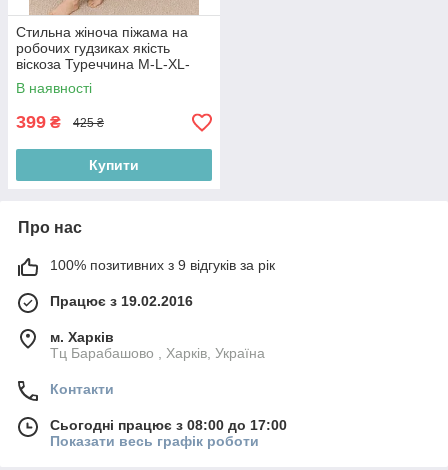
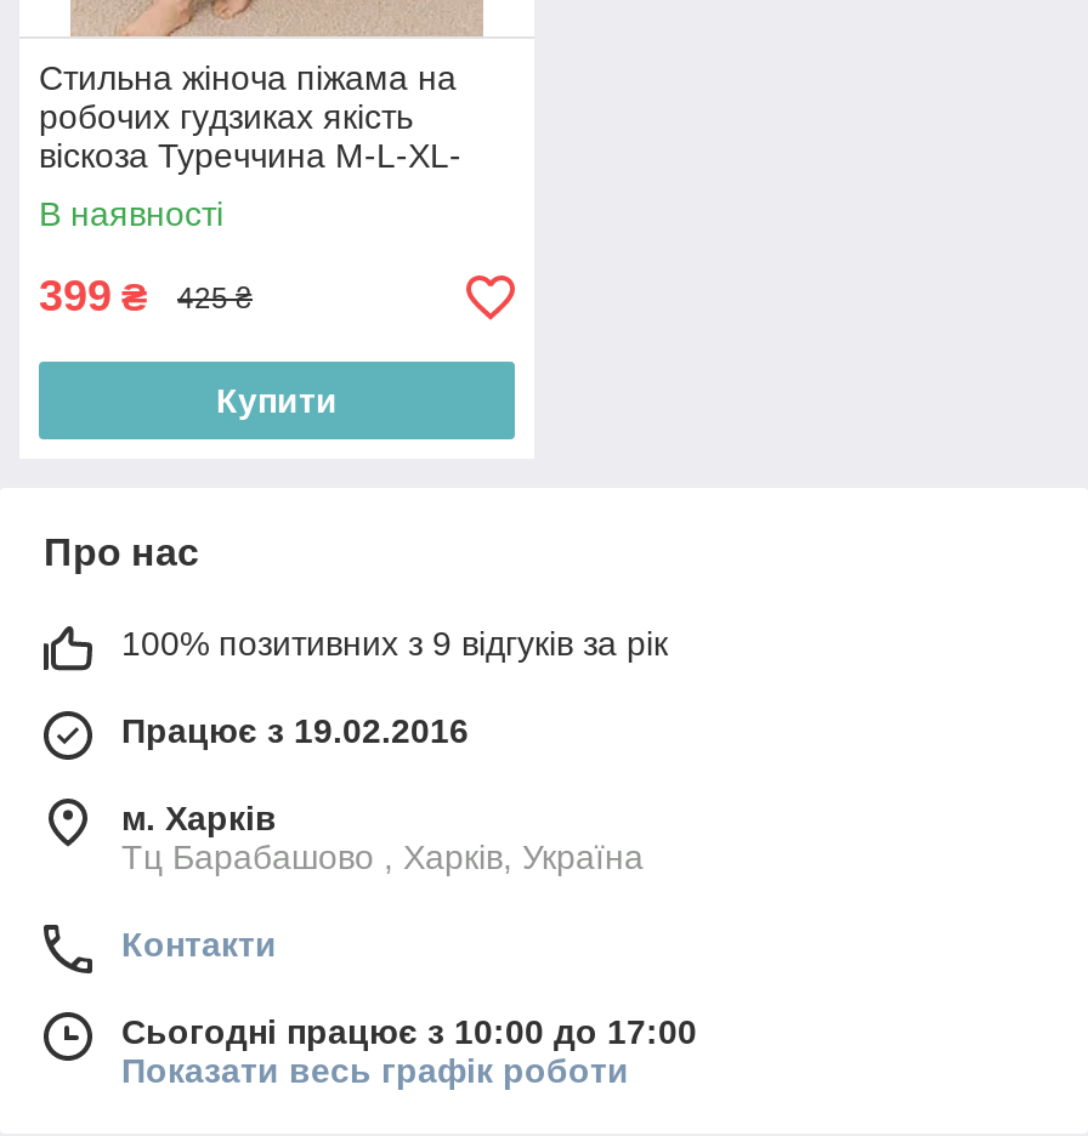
- Сьогодні працює з 08:00 до 17:00
+ Сьогодні працює з 10:00 до 17:00
